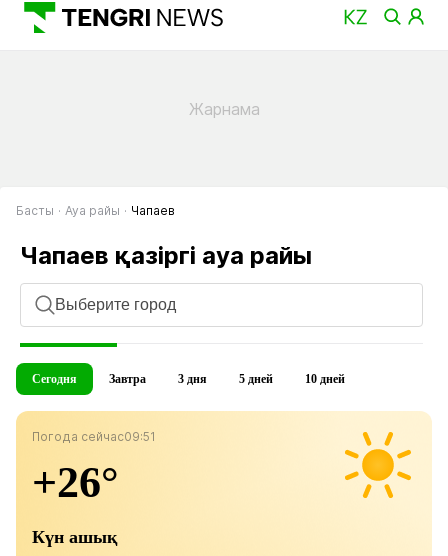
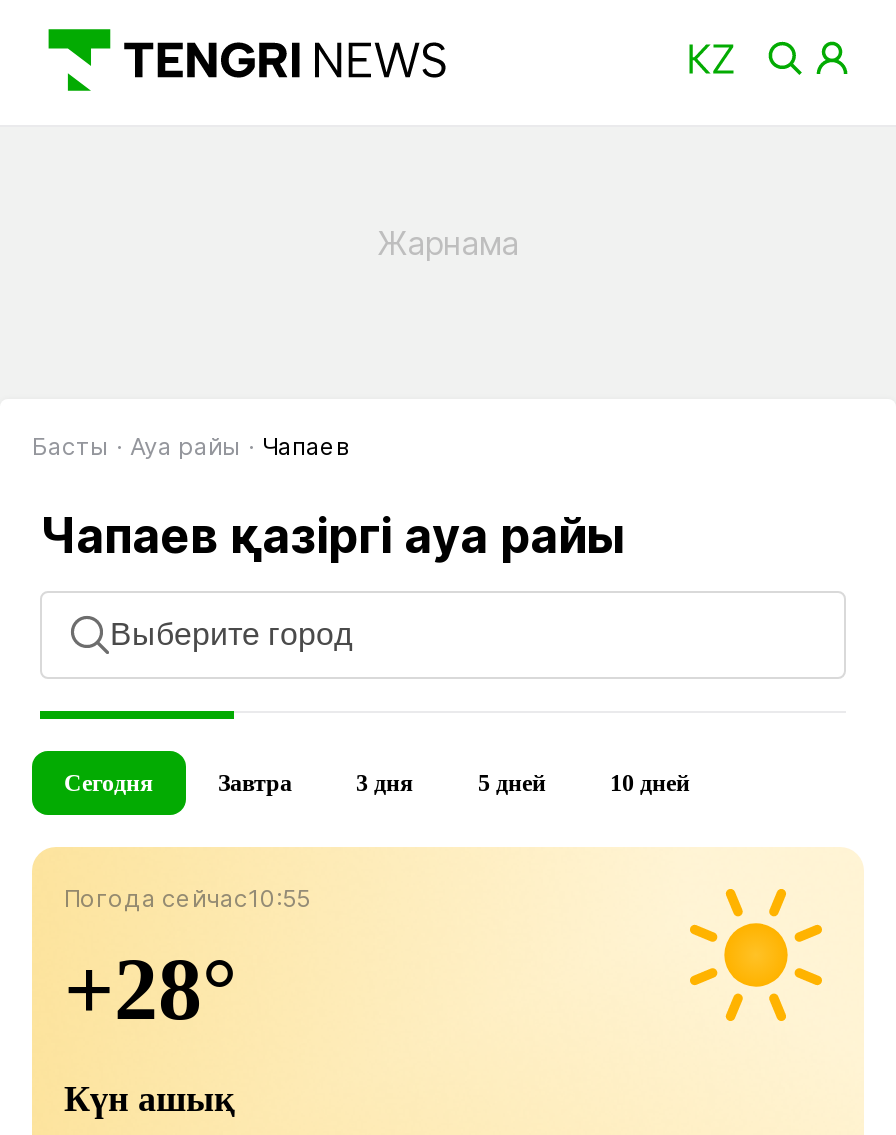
- Погода сейчас09:51
+ Погода сейчас10:55

- +26°
+ +28°
